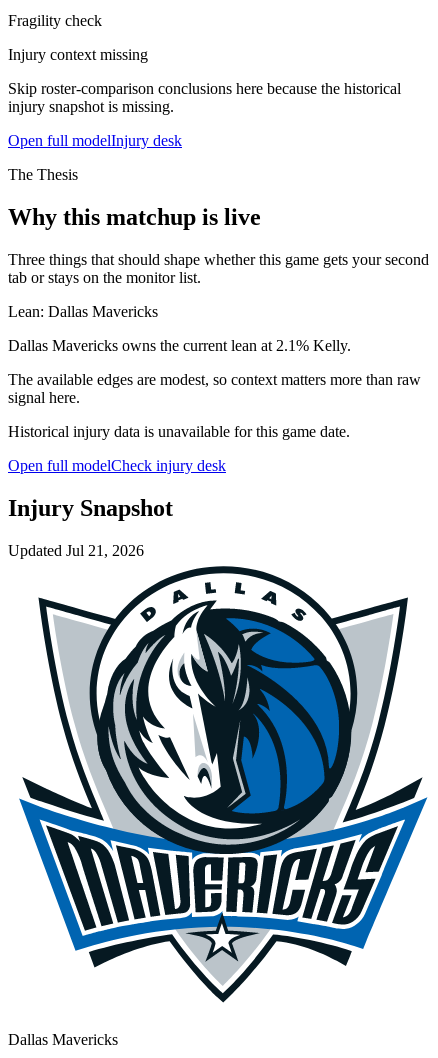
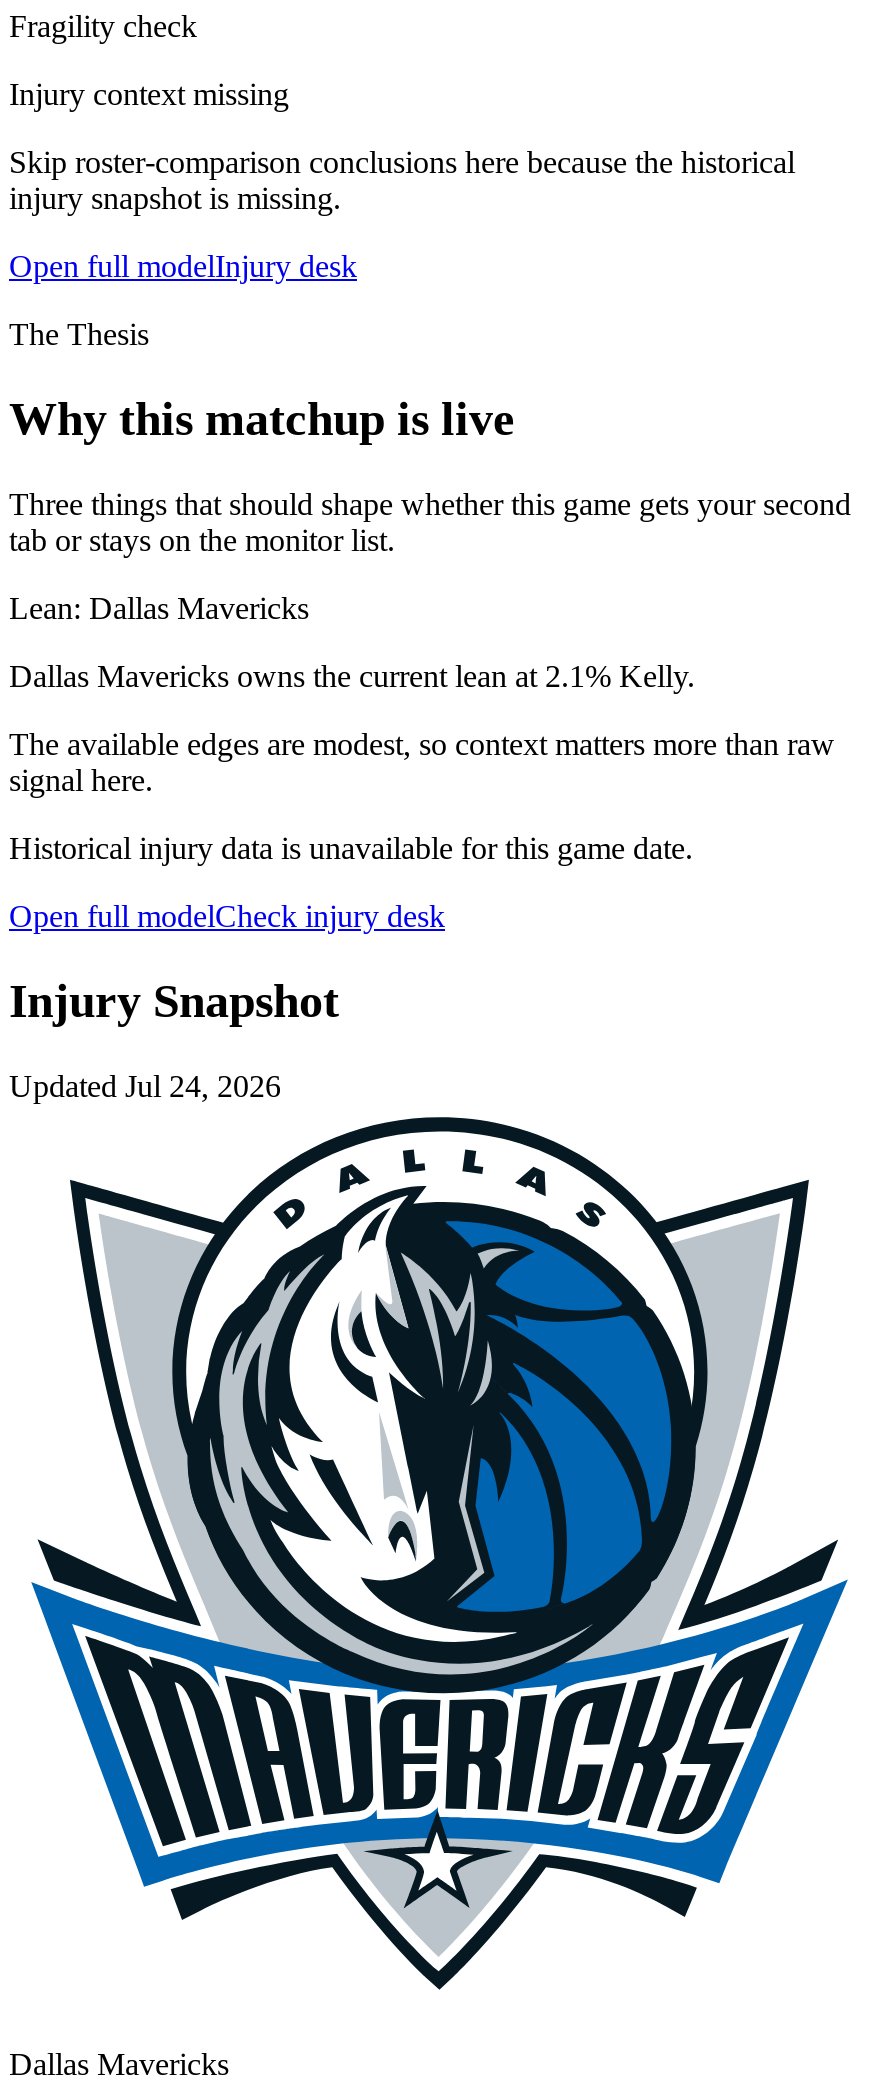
- Updated Jul 21, 2026
+ Updated Jul 24, 2026
